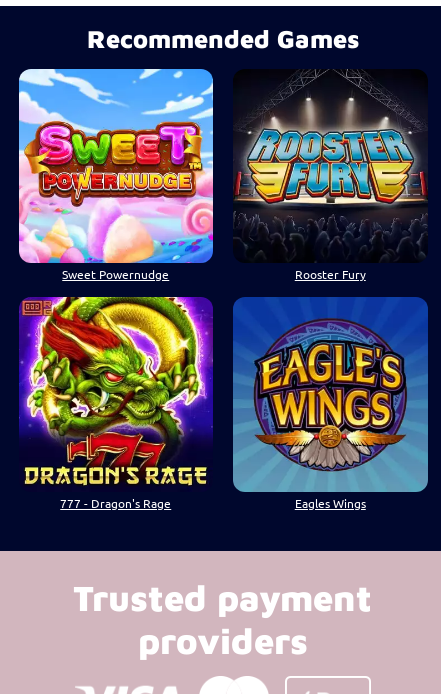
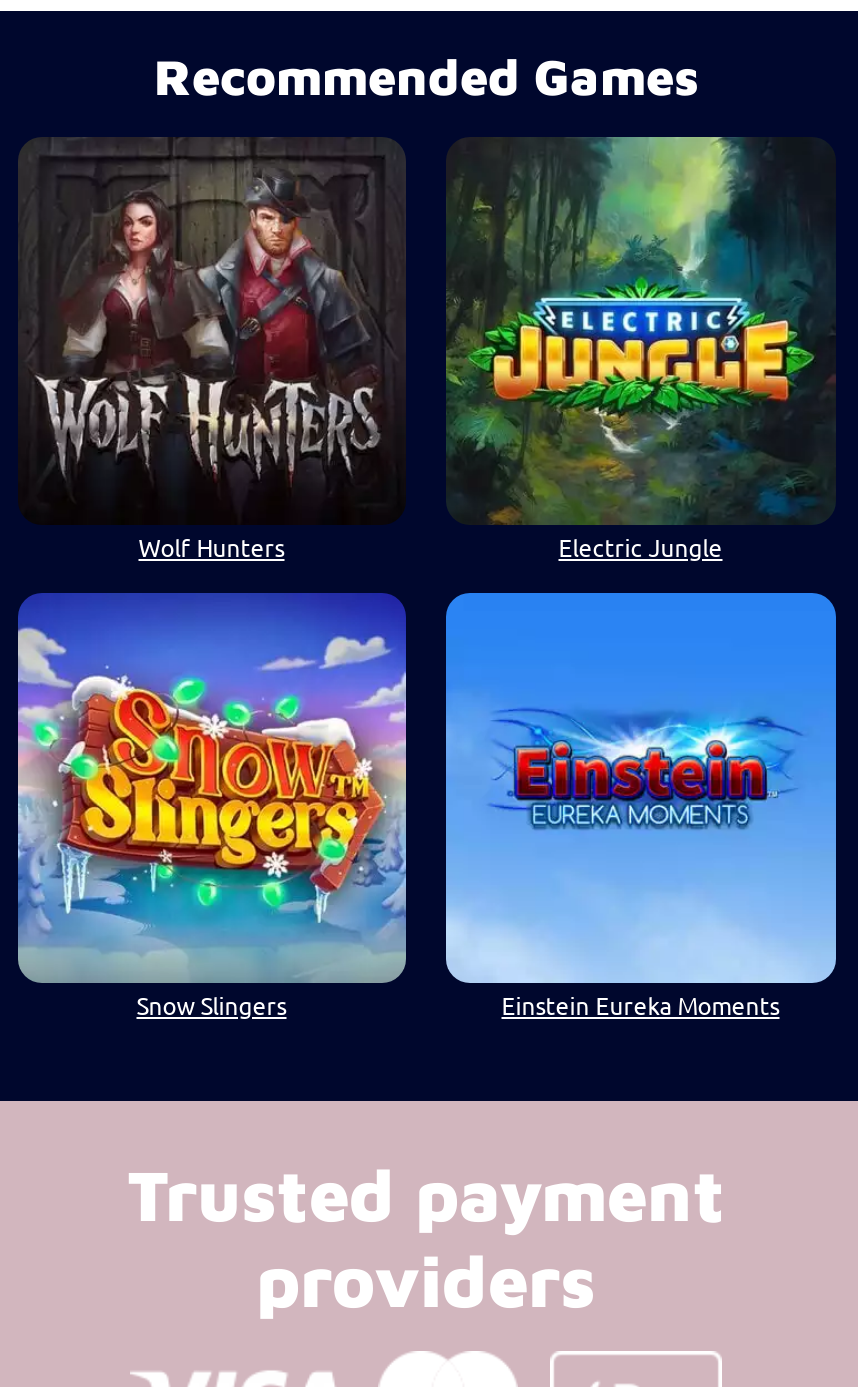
- [image]
- Sweet Powernudge
- Rooster Fury
+ [image]
+ Wolf Hunters
+ Electric Jungle

- [image]
+ [image]

- [image]
- 777 - Dragon's Rage
- Eagles Wings
+ [image]
+ Snow Slingers
+ Einstein Eureka Moments

- [image]
+ [image]
